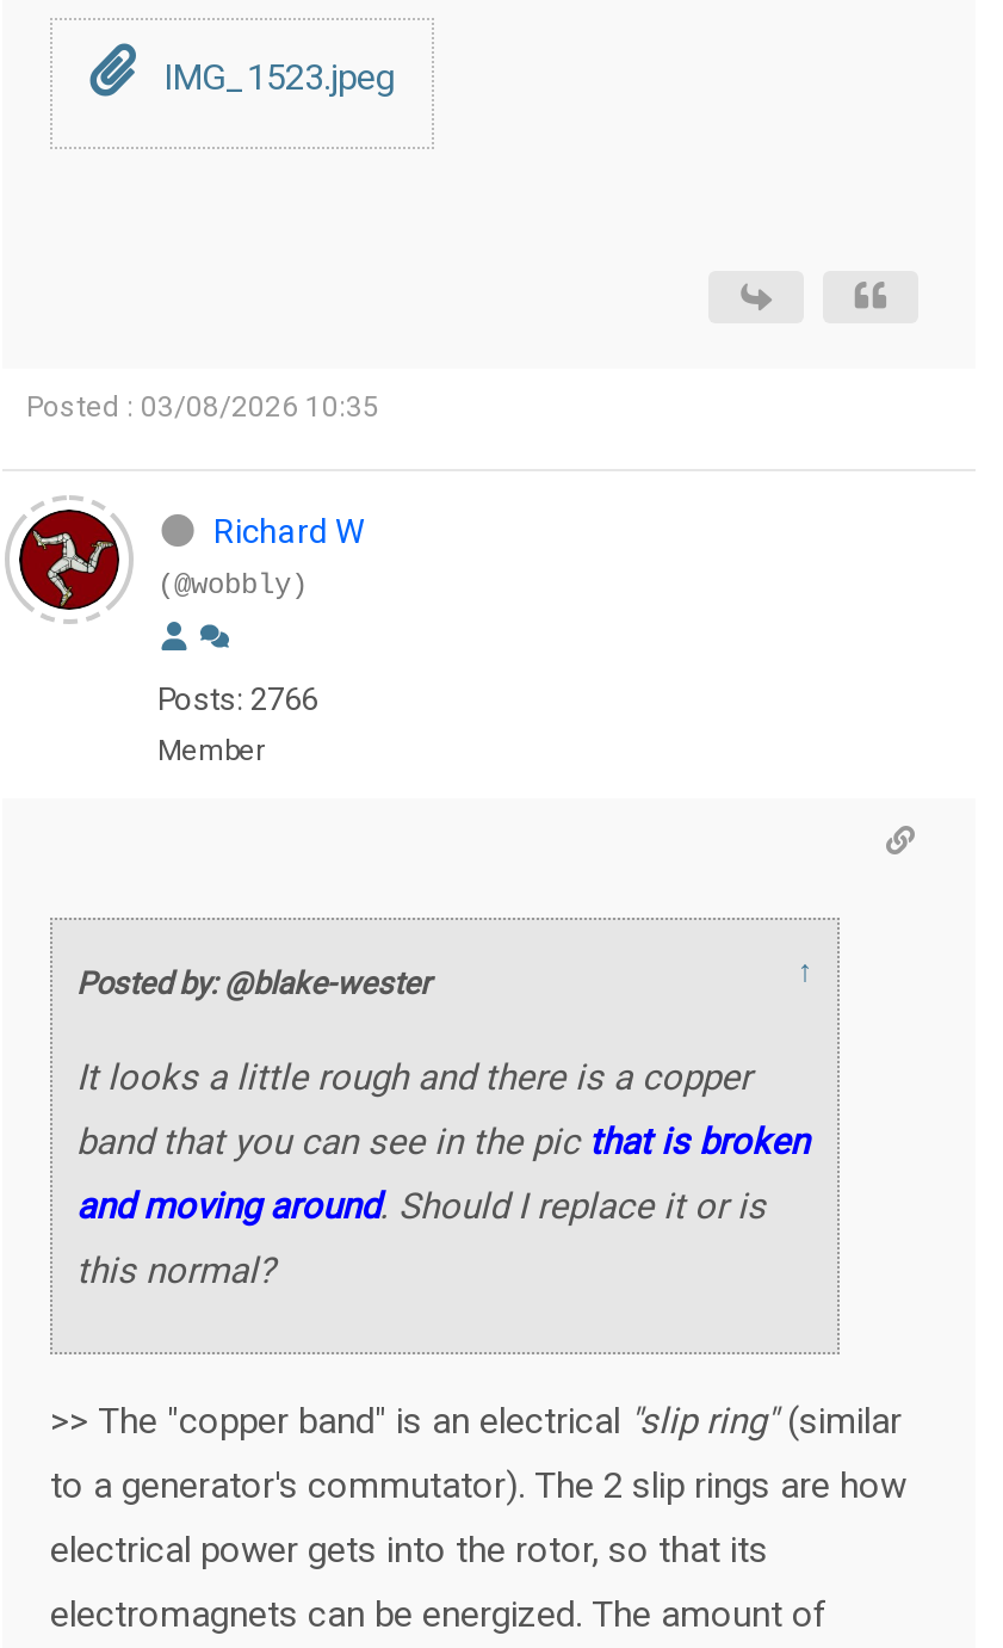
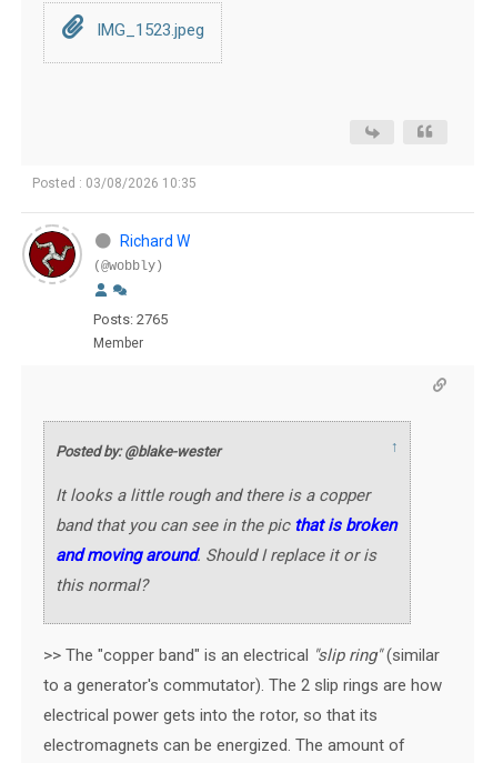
- Posts: 2766
+ Posts: 2765
